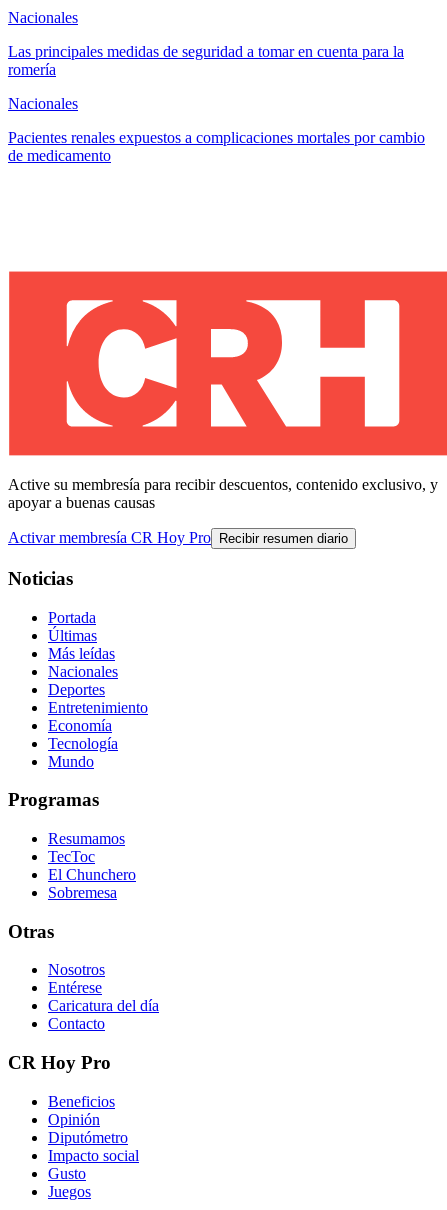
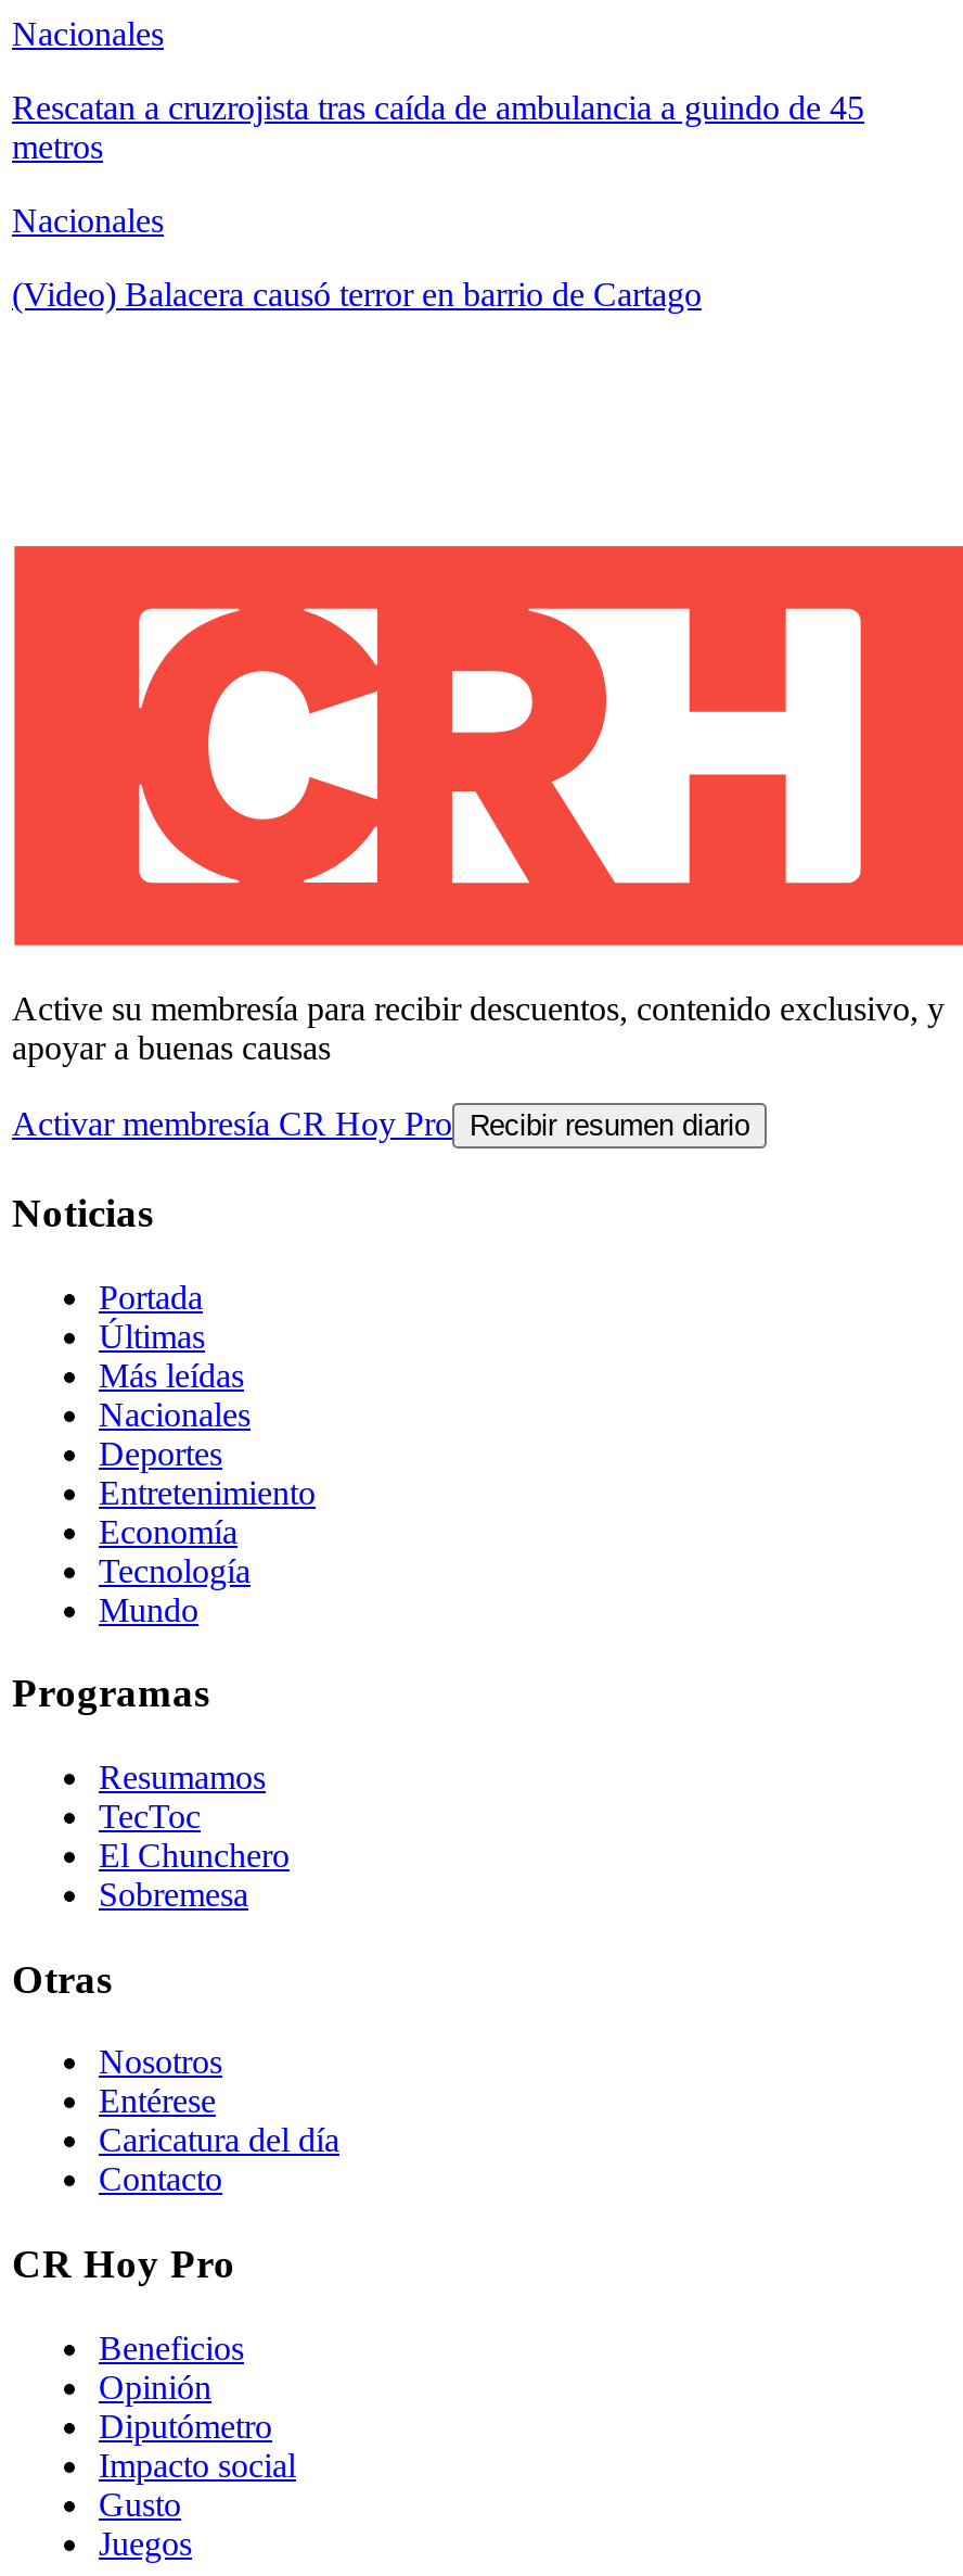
- Las principales medidas de seguridad a tomar en cuenta para la
- romería
+ Rescatan a cruzrojista tras caída de ambulancia a guindo de 45
+ metros

- Pacientes renales expuestos a complicaciones mortales por cambio
- de medicamento
+ (Video) Balacera causó terror en barrio de Cartago
